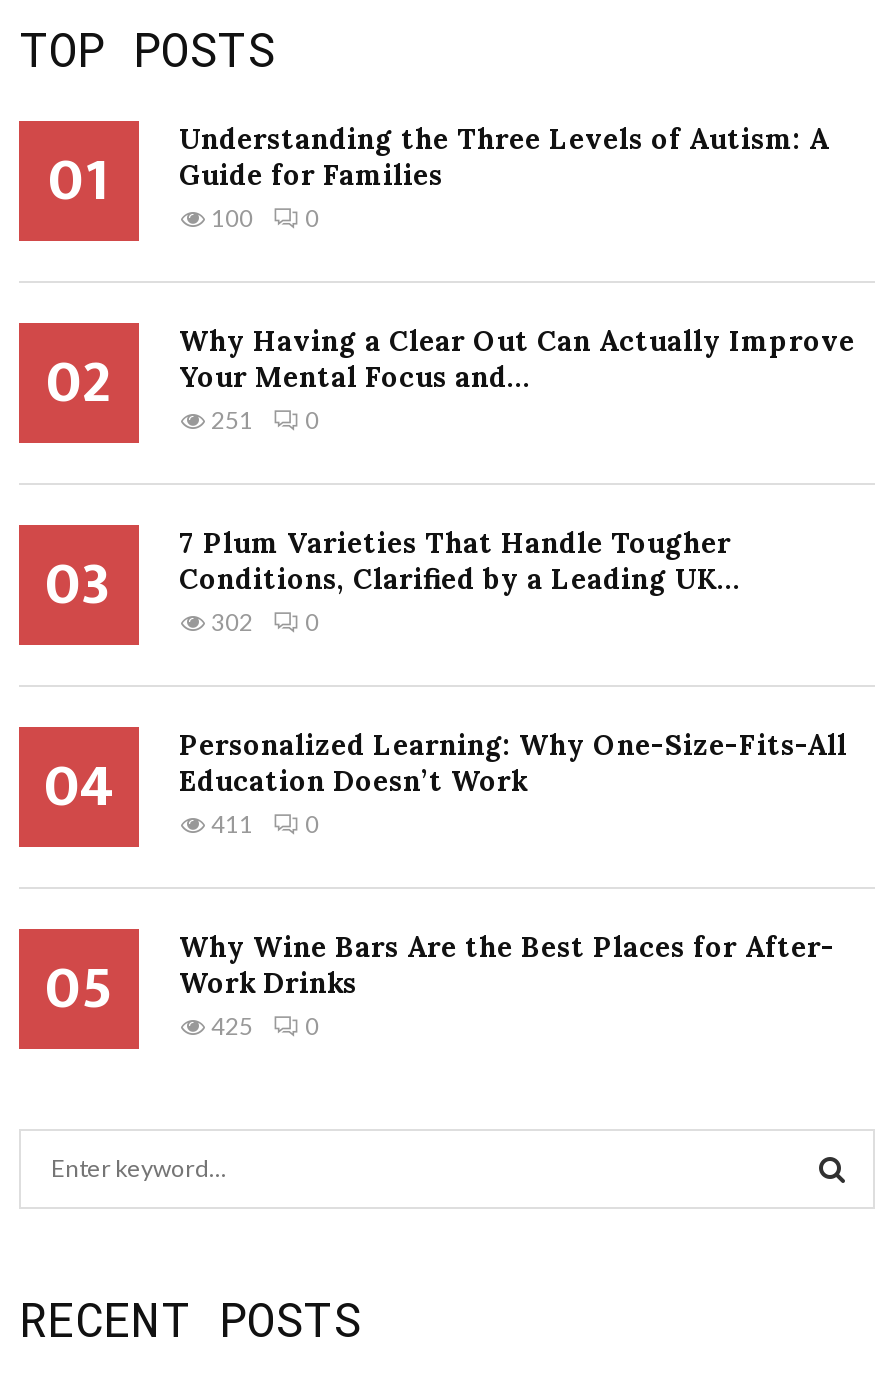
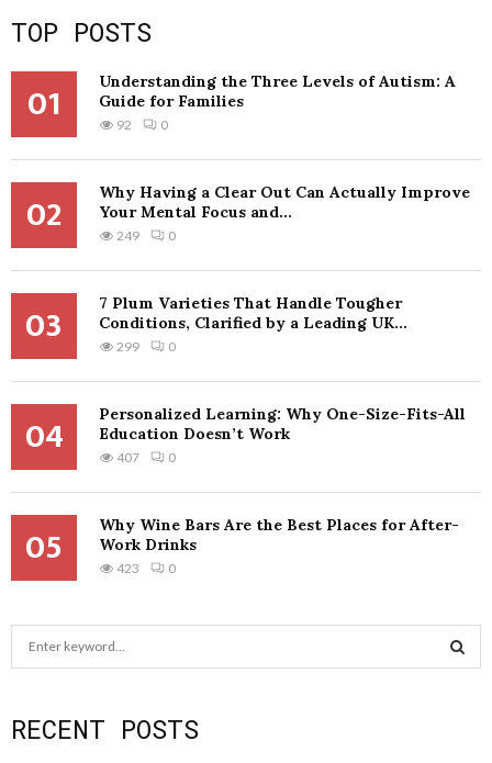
- 100 0
+ 92 0

- 251 0
+ 249 0

- 302 0
+ 299 0

- 411 0
+ 407 0

- 425 0
+ 423 0
